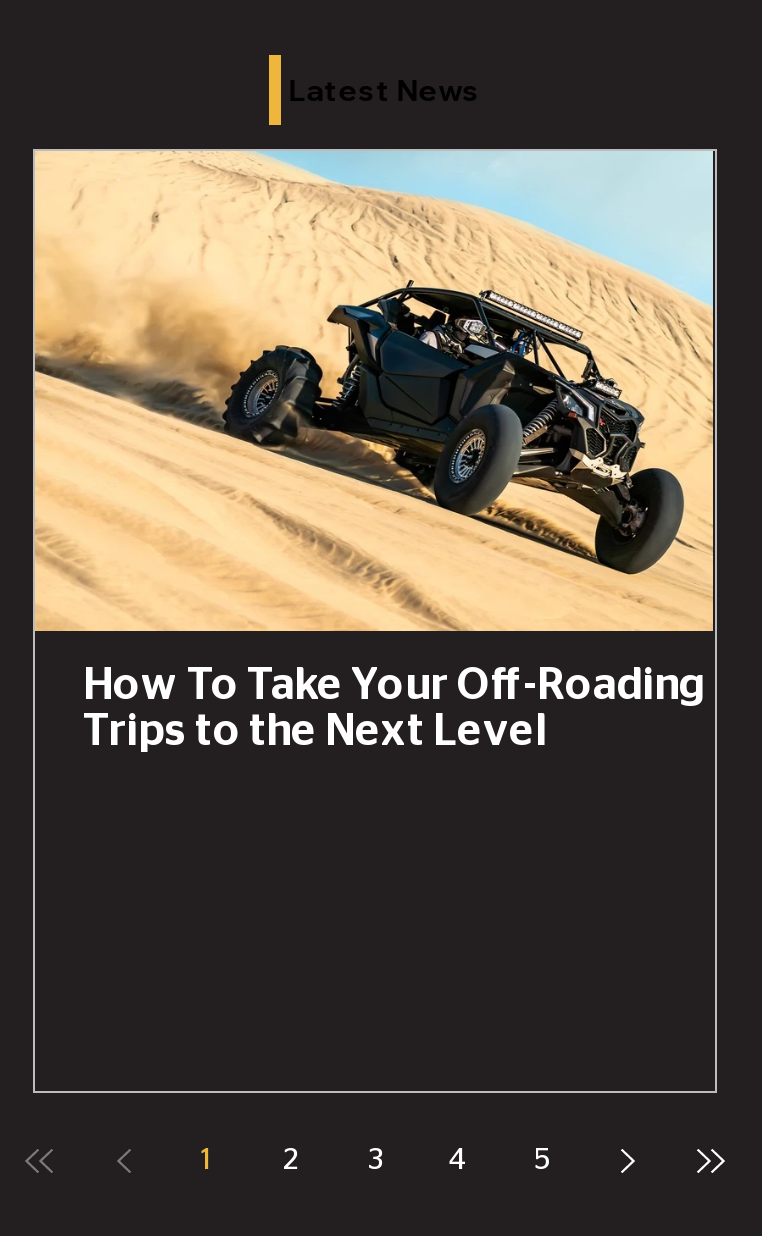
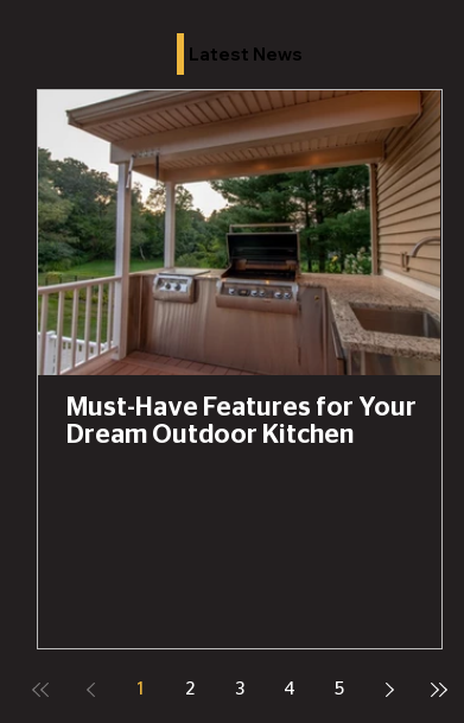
- [image]
- How To Take Your Off-Roading
- Trips to the Next Level
+ [image]
+ Must-Have Features for Your
+ Dream Outdoor Kitchen
